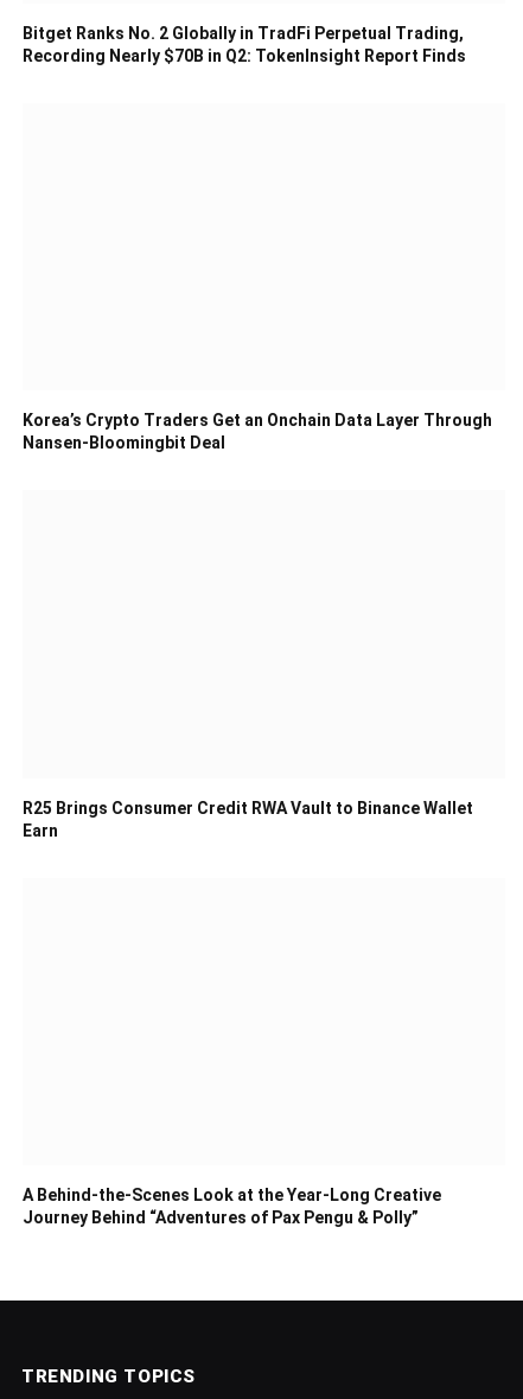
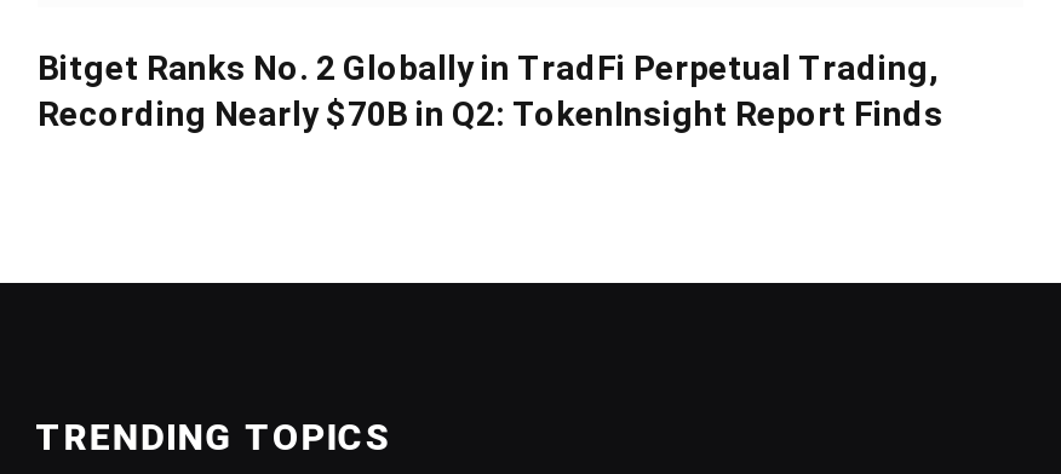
- Korea’s Crypto Traders Get an Onchain Data Layer Through
- Nansen-Bloomingbit Deal

- R25 Brings Consumer Credit RWA Vault to Binance Wallet
- Earn

- A Behind-the-Scenes Look at the Year-Long Creative
- Journey Behind “Adventures of Pax Pengu & Polly”
